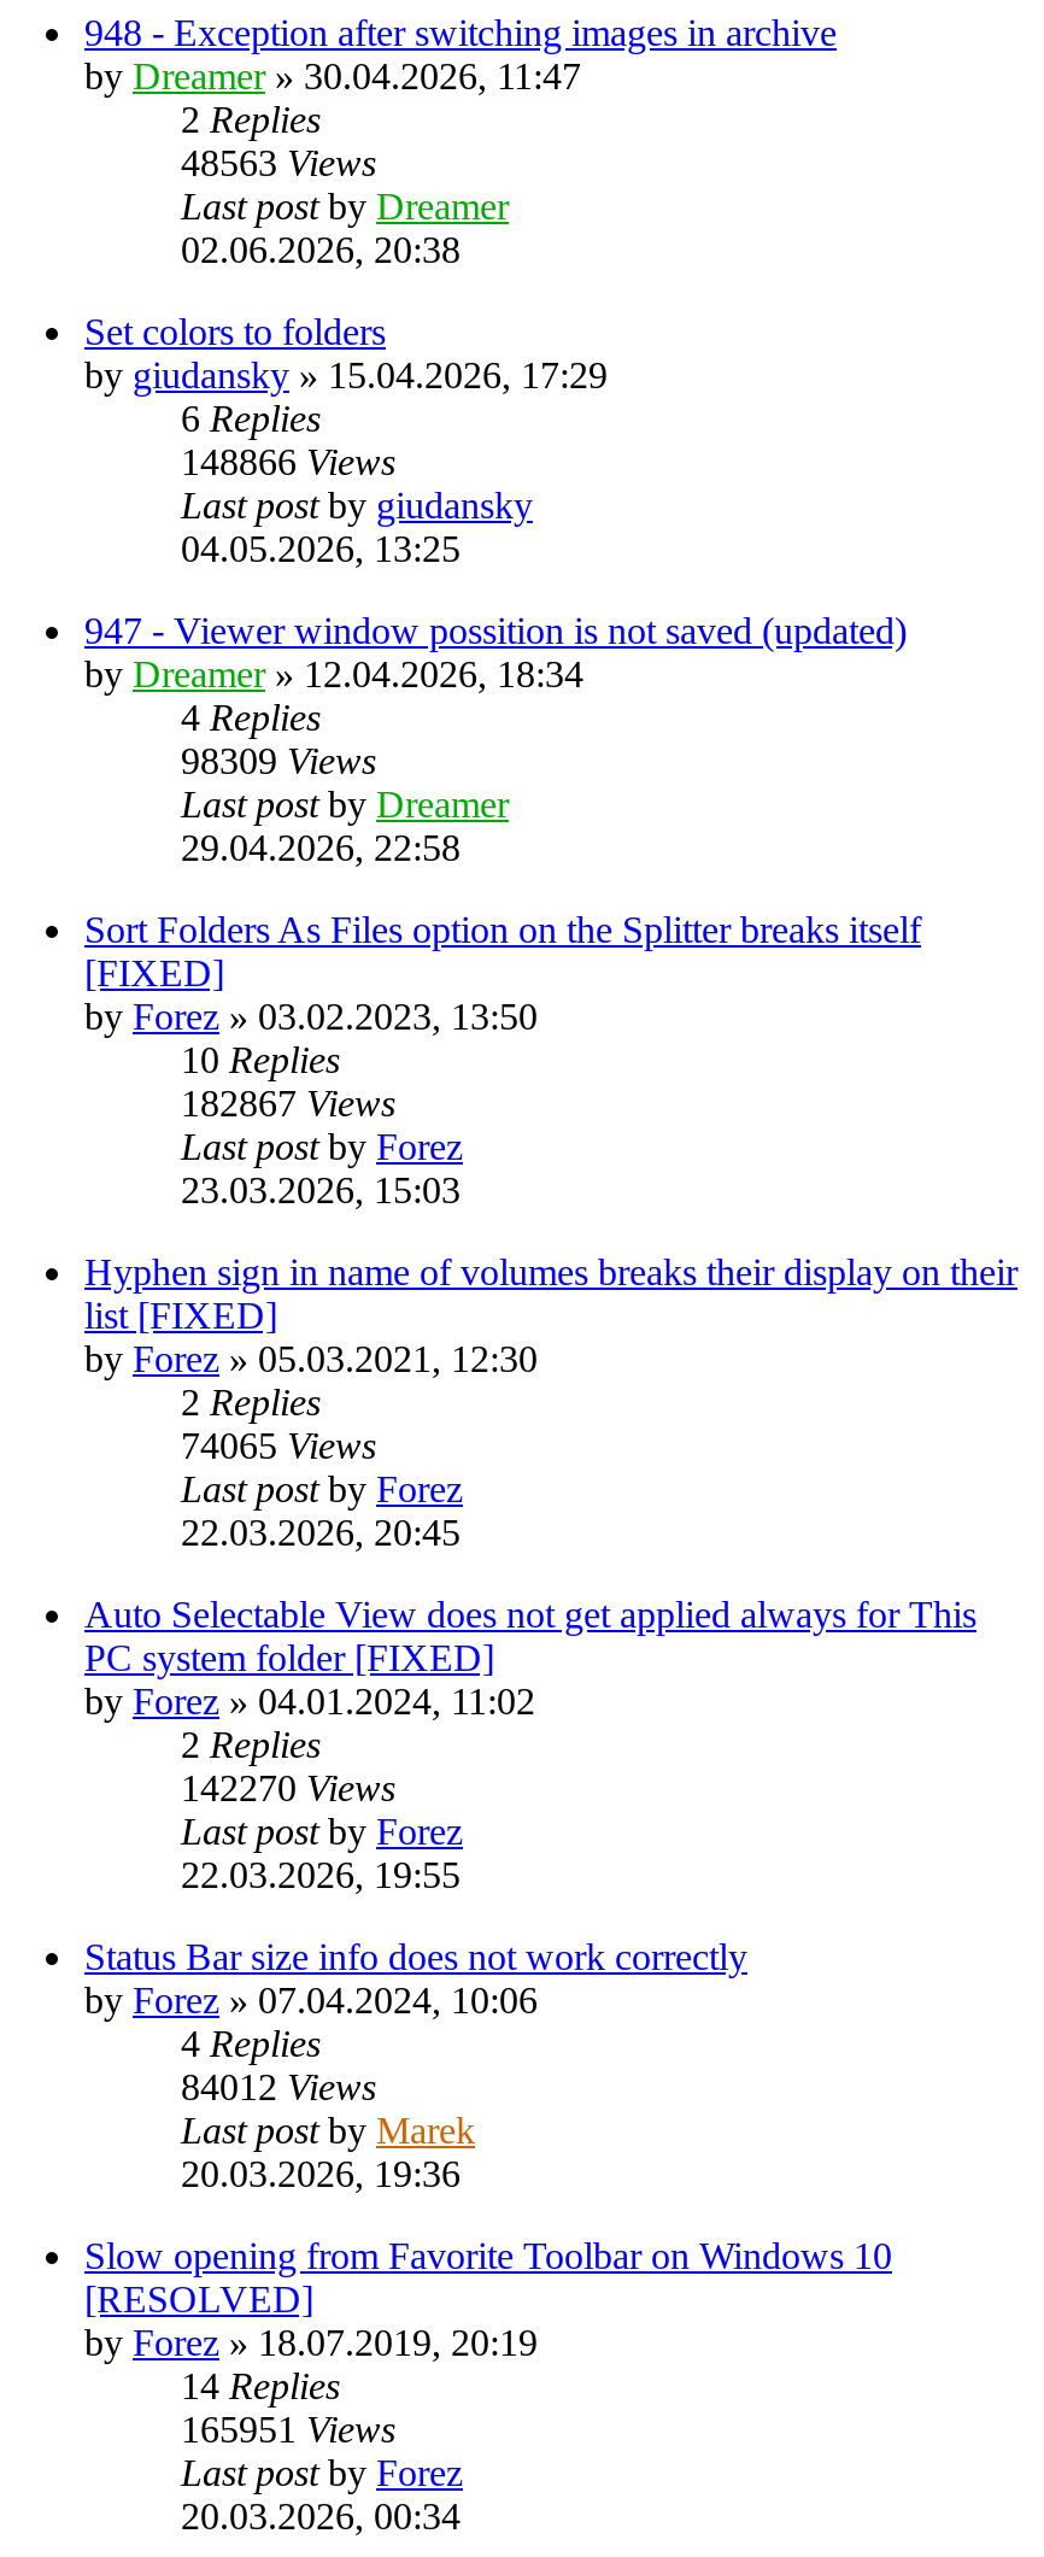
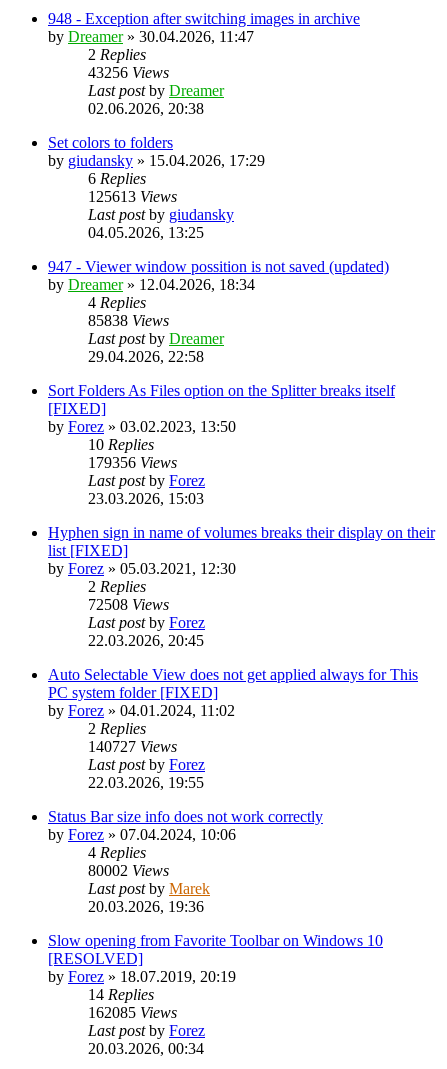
- 48563 Views
+ 43256 Views

- 148866 Views
+ 125613 Views

- 98309 Views
+ 85838 Views

- 182867 Views
+ 179356 Views

- 74065 Views
+ 72508 Views

- 142270 Views
+ 140727 Views

- 84012 Views
+ 80002 Views

- 165951 Views
+ 162085 Views
